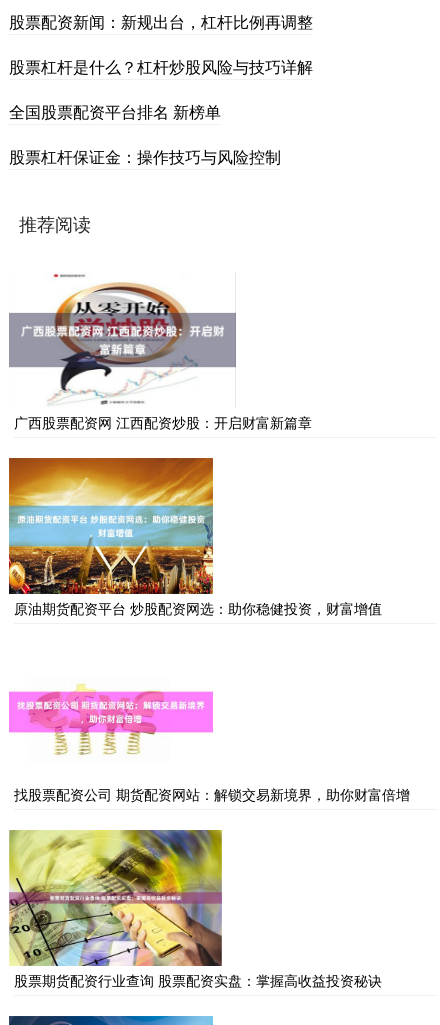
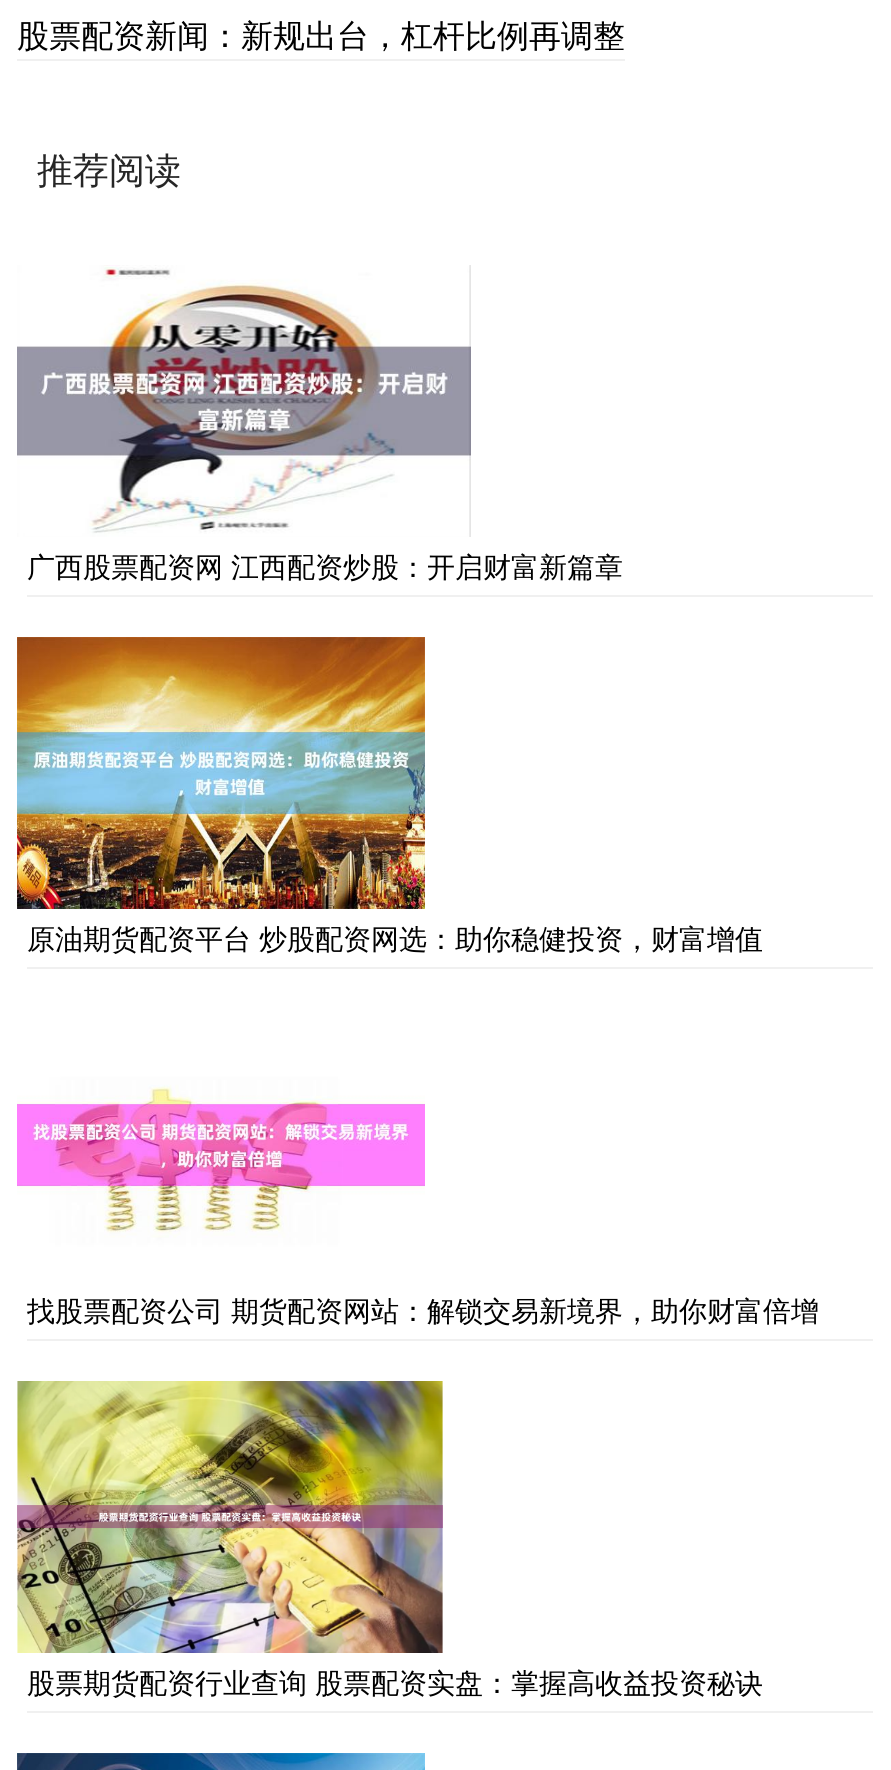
- 股票杠杆是什么？杠杆炒股风险与技巧详解
- 全国股票配资平台排名 新榜单
- 股票杠杆保证金：操作技巧与风险控制
